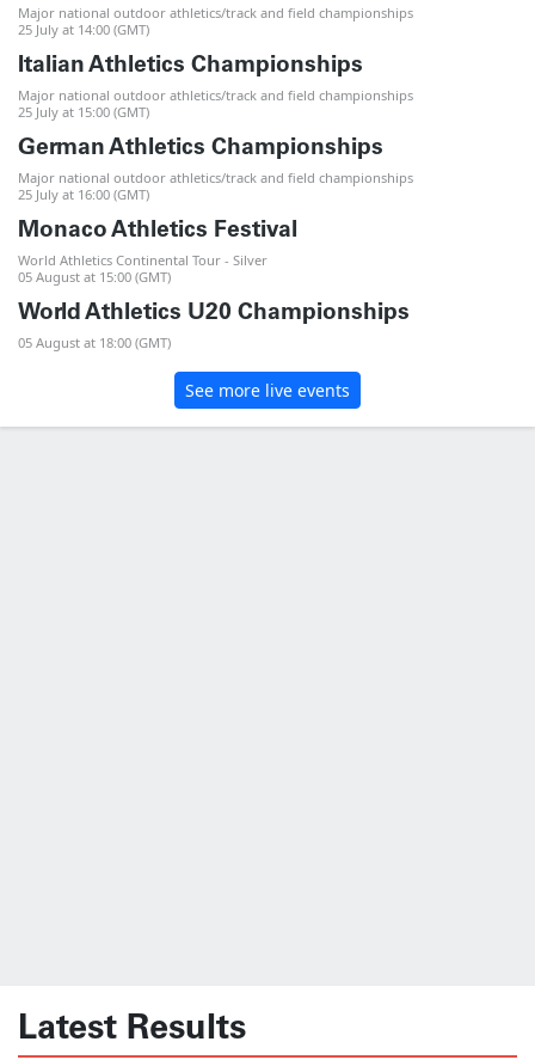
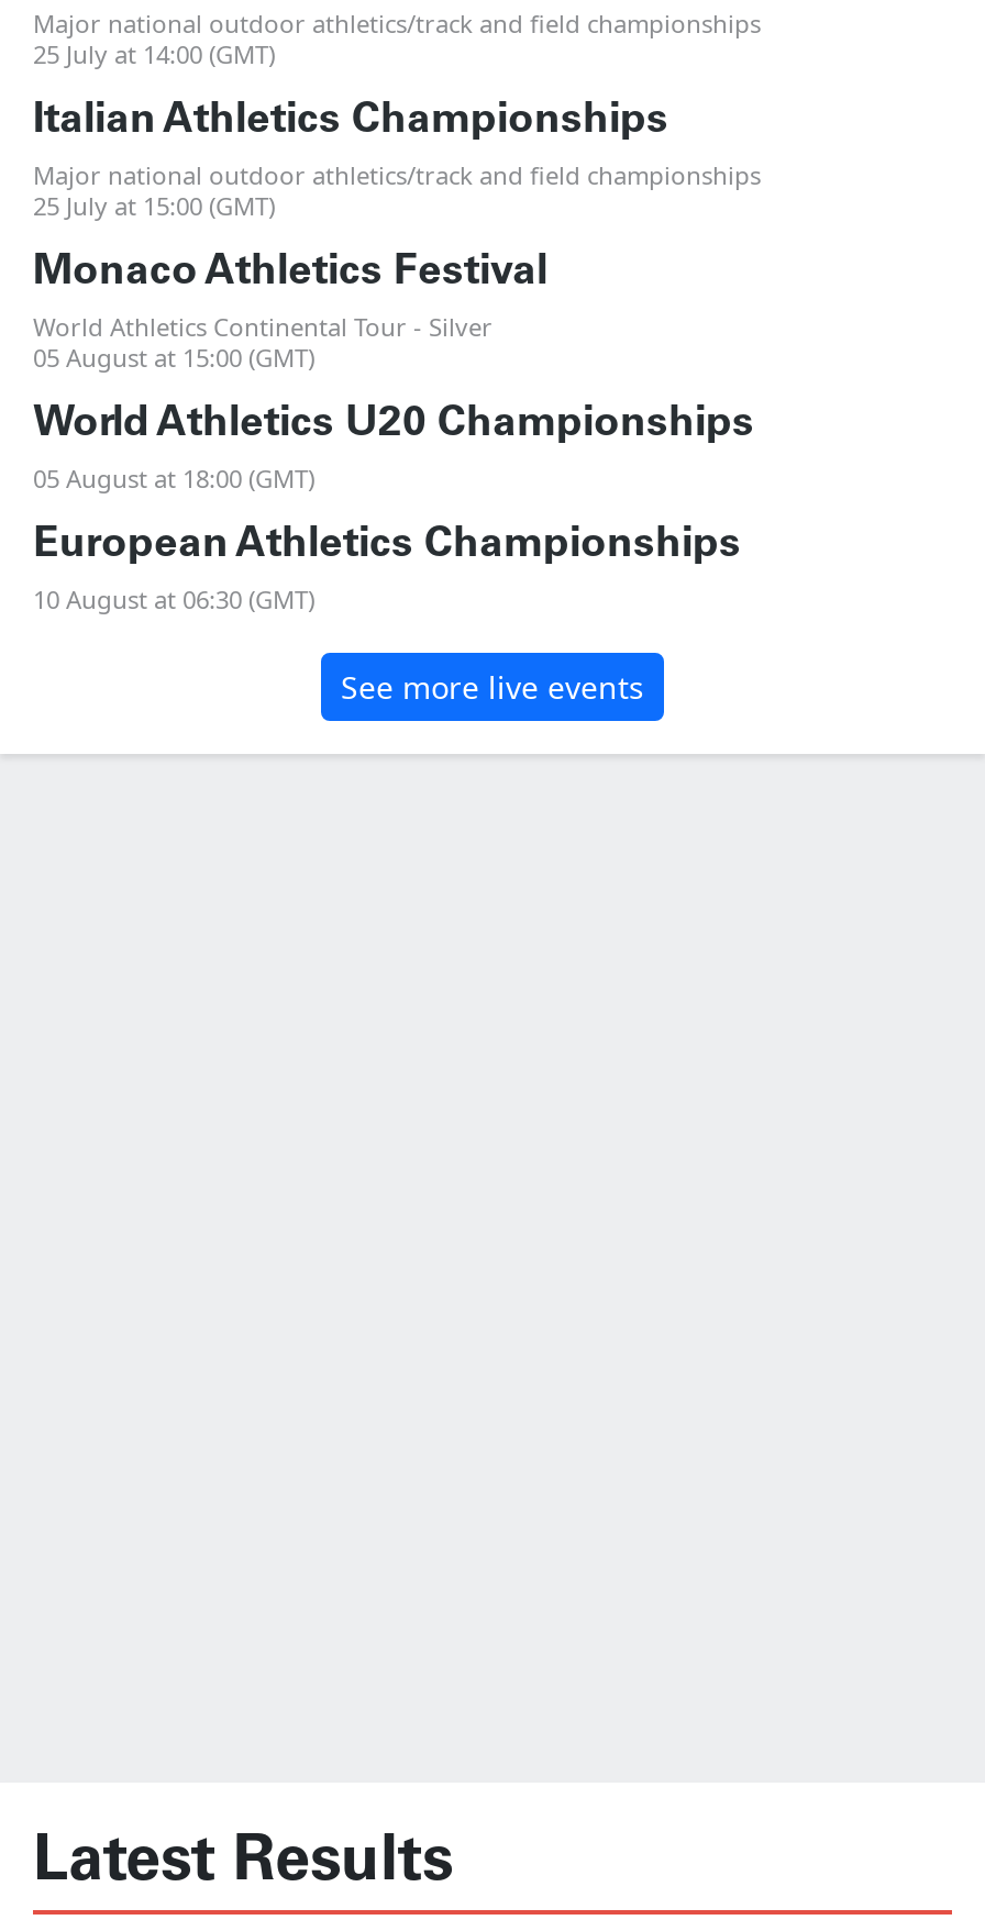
- German Athletics Championships
- Major national outdoor athletics/track and field championships
- 25 July at 16:00 (GMT)

moved up: Monaco Athletics Festival | World Athletics Continental Tour - Silver | 05 August at 15:00 (GMT) | World Athletics U20 Championships | 05 August at 18:00 (GMT)

+ European Athletics Championships
+ 10 August at 06:30 (GMT)
